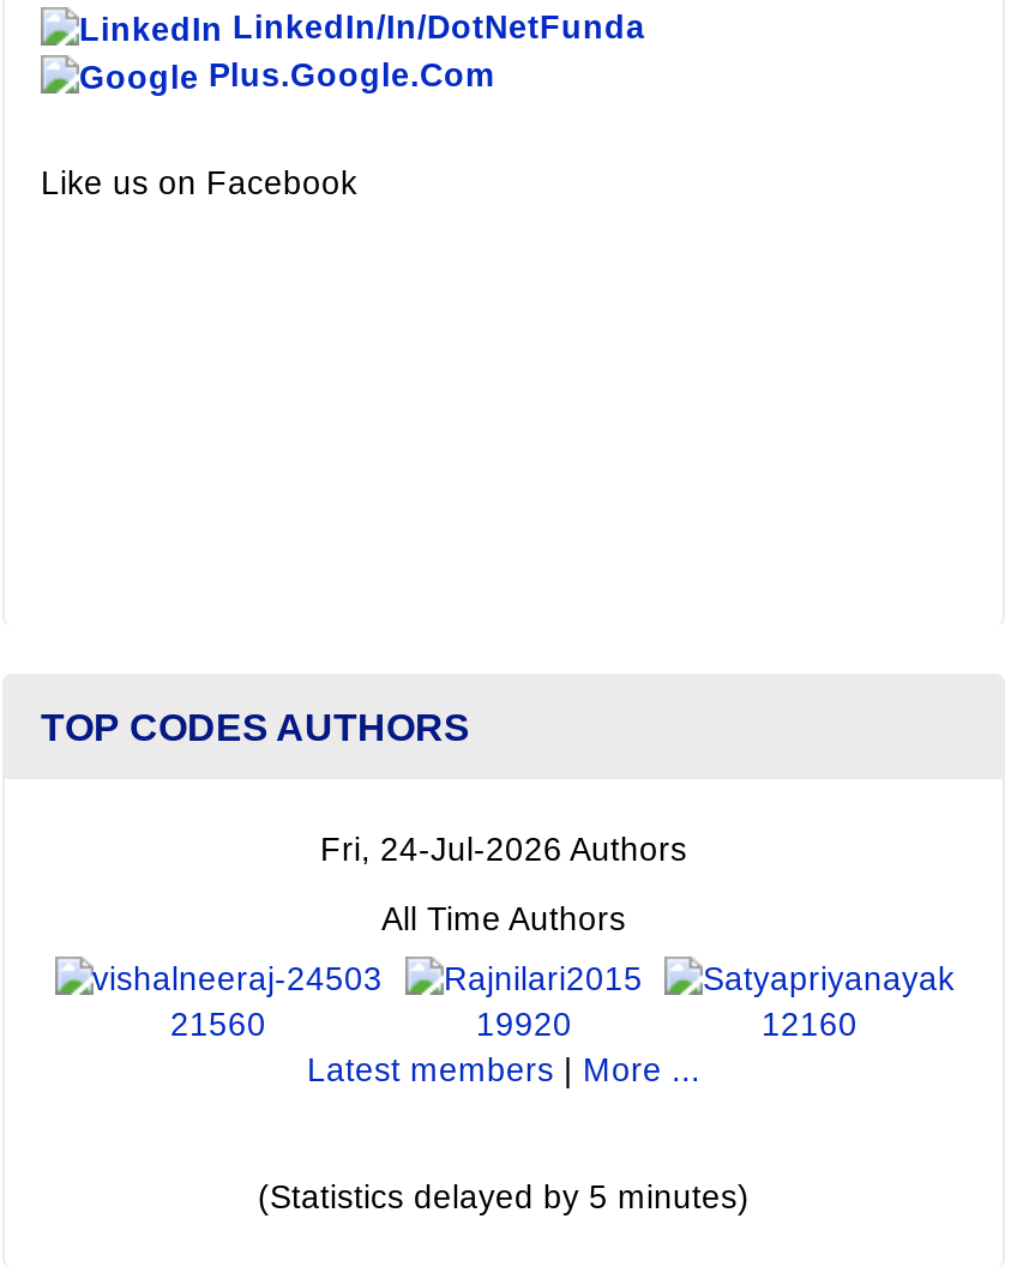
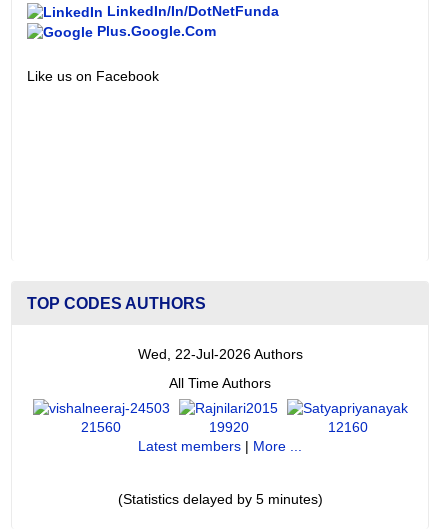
- Fri, 24-Jul-2026 Authors
+ Wed, 22-Jul-2026 Authors
